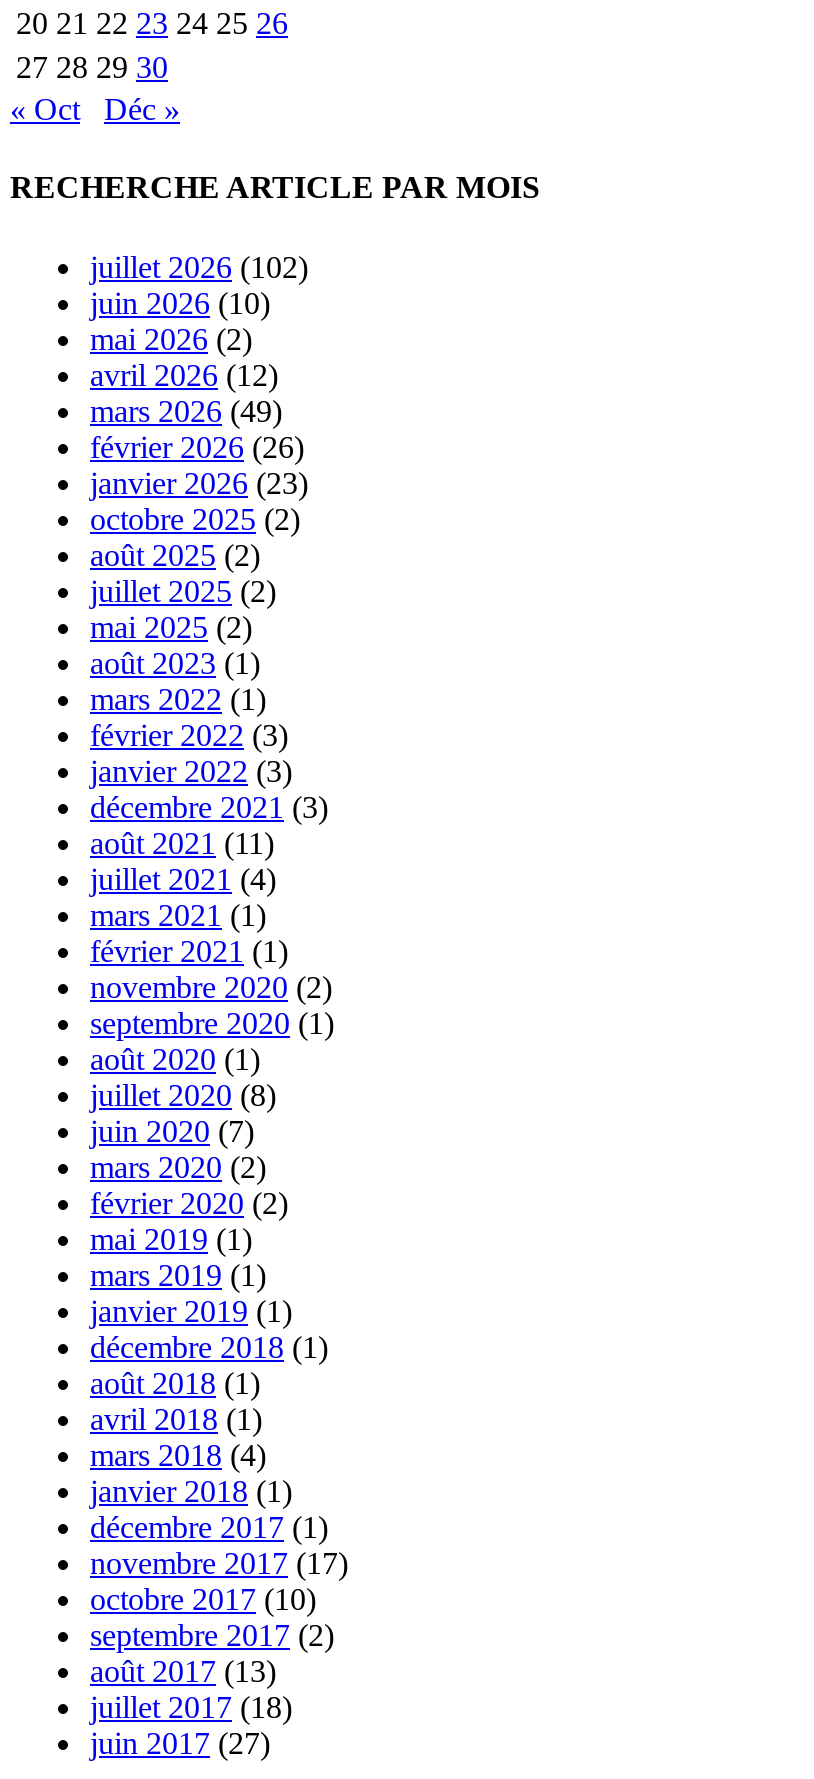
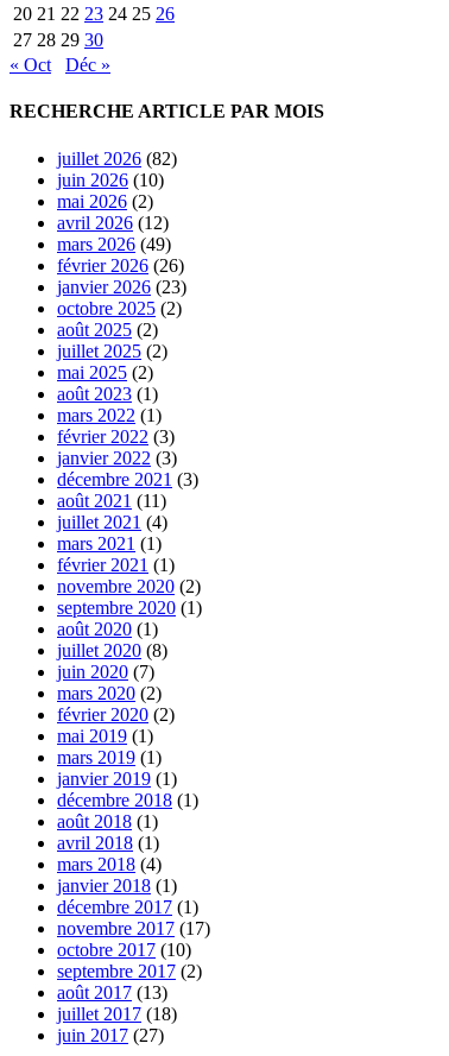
- juillet 2026 (102)
+ juillet 2026 (82)
